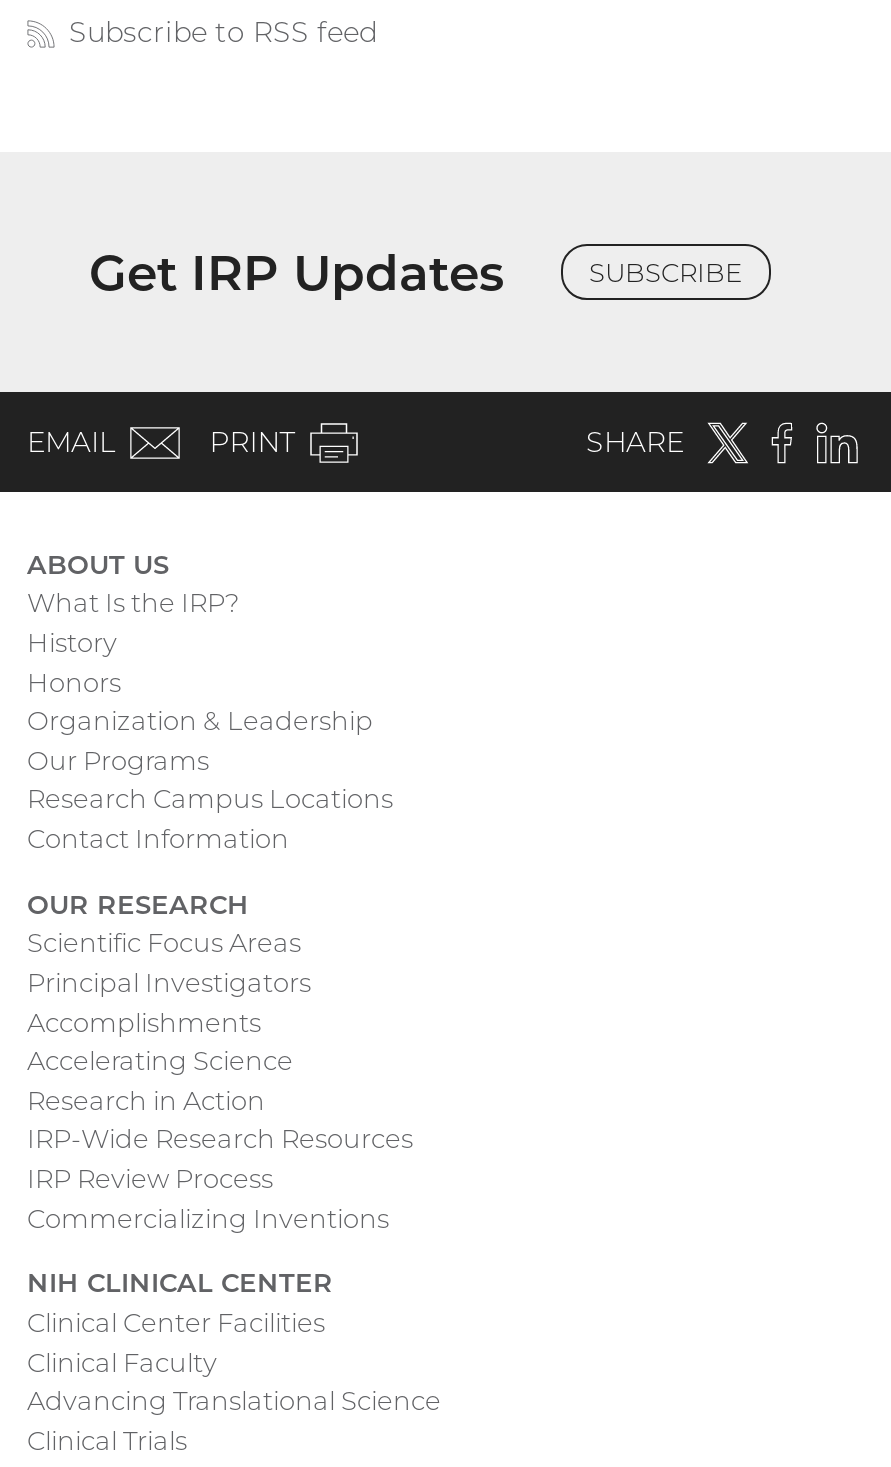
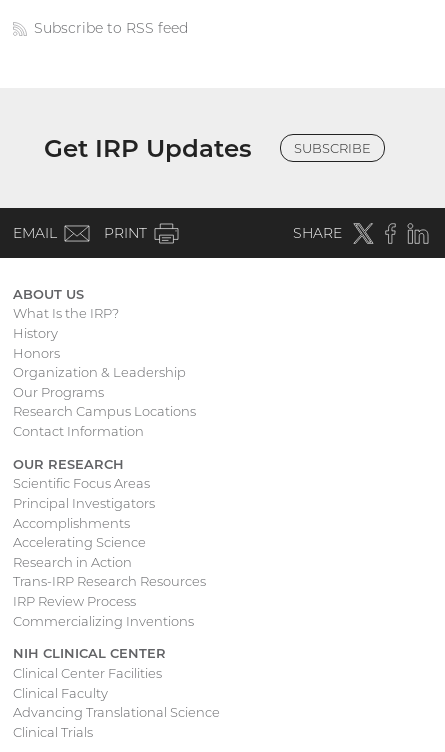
- IRP-Wide Research Resources
+ Trans-IRP Research Resources
